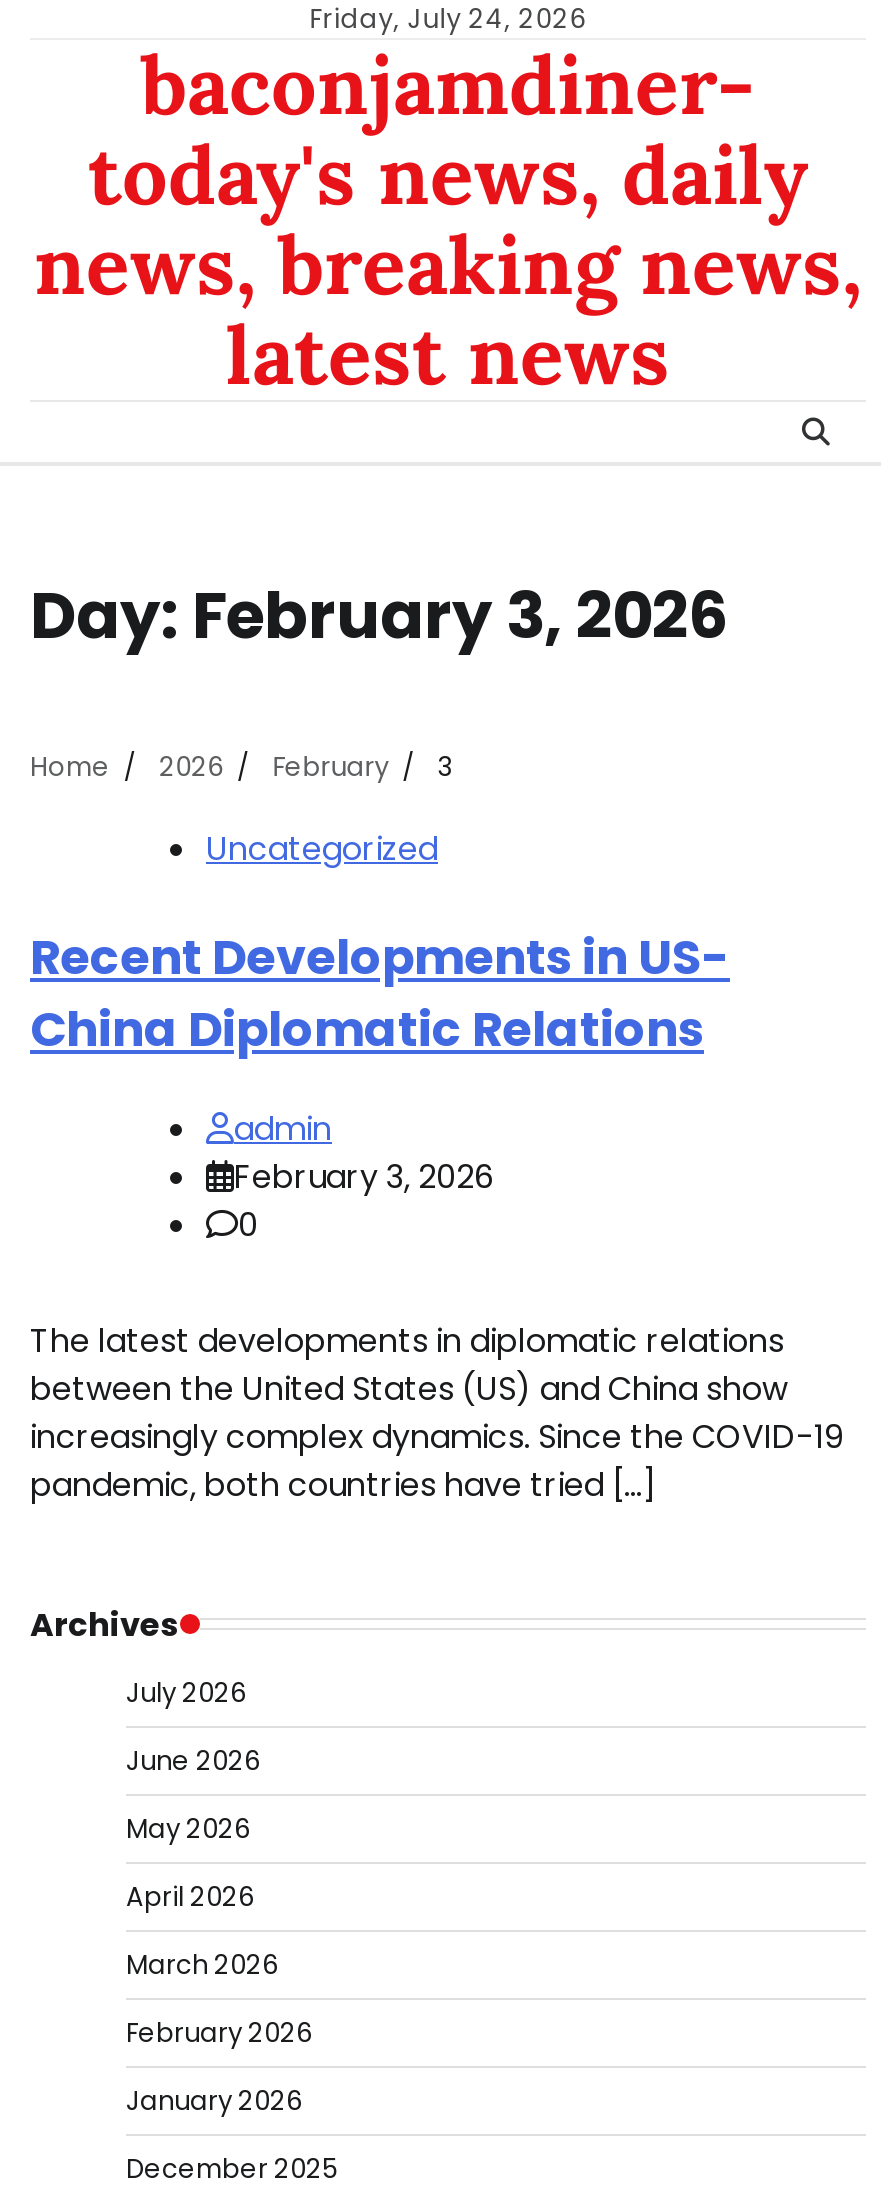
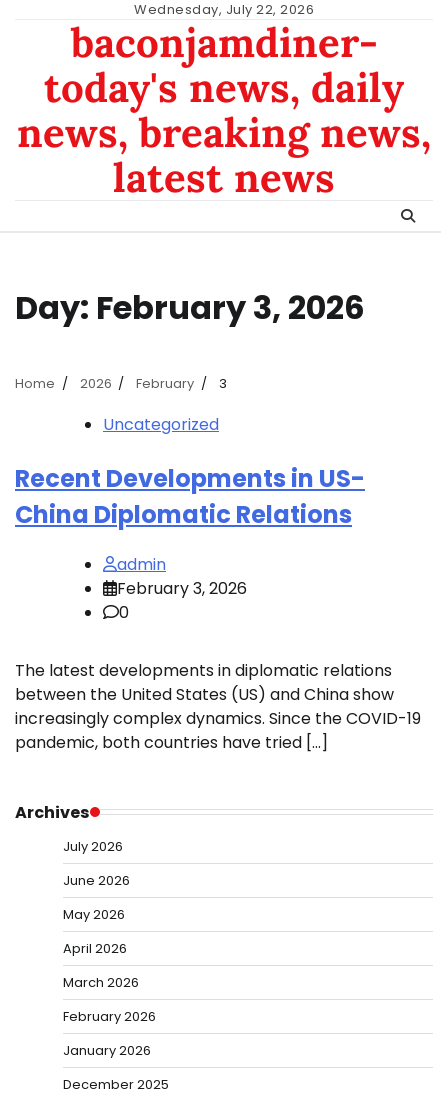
- Friday, July 24, 2026
+ Wednesday, July 22, 2026
